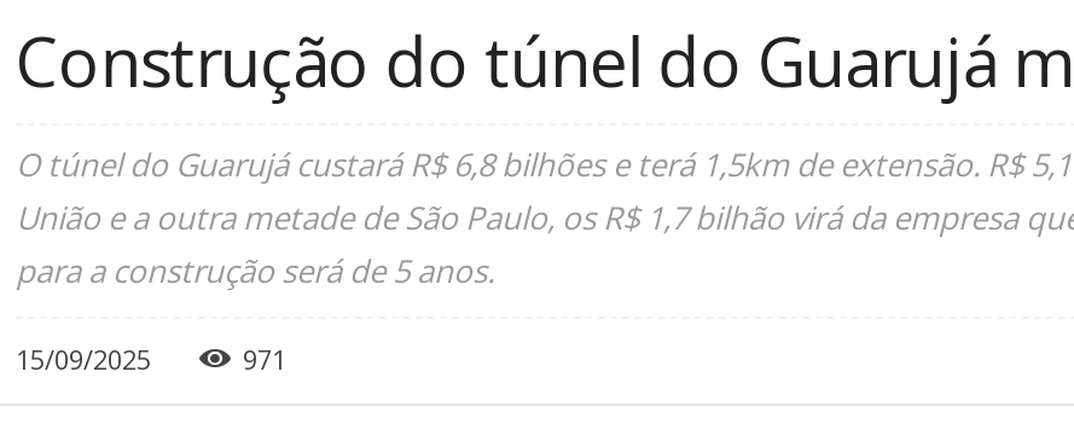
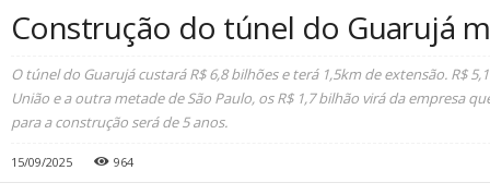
- 971
+ 964
